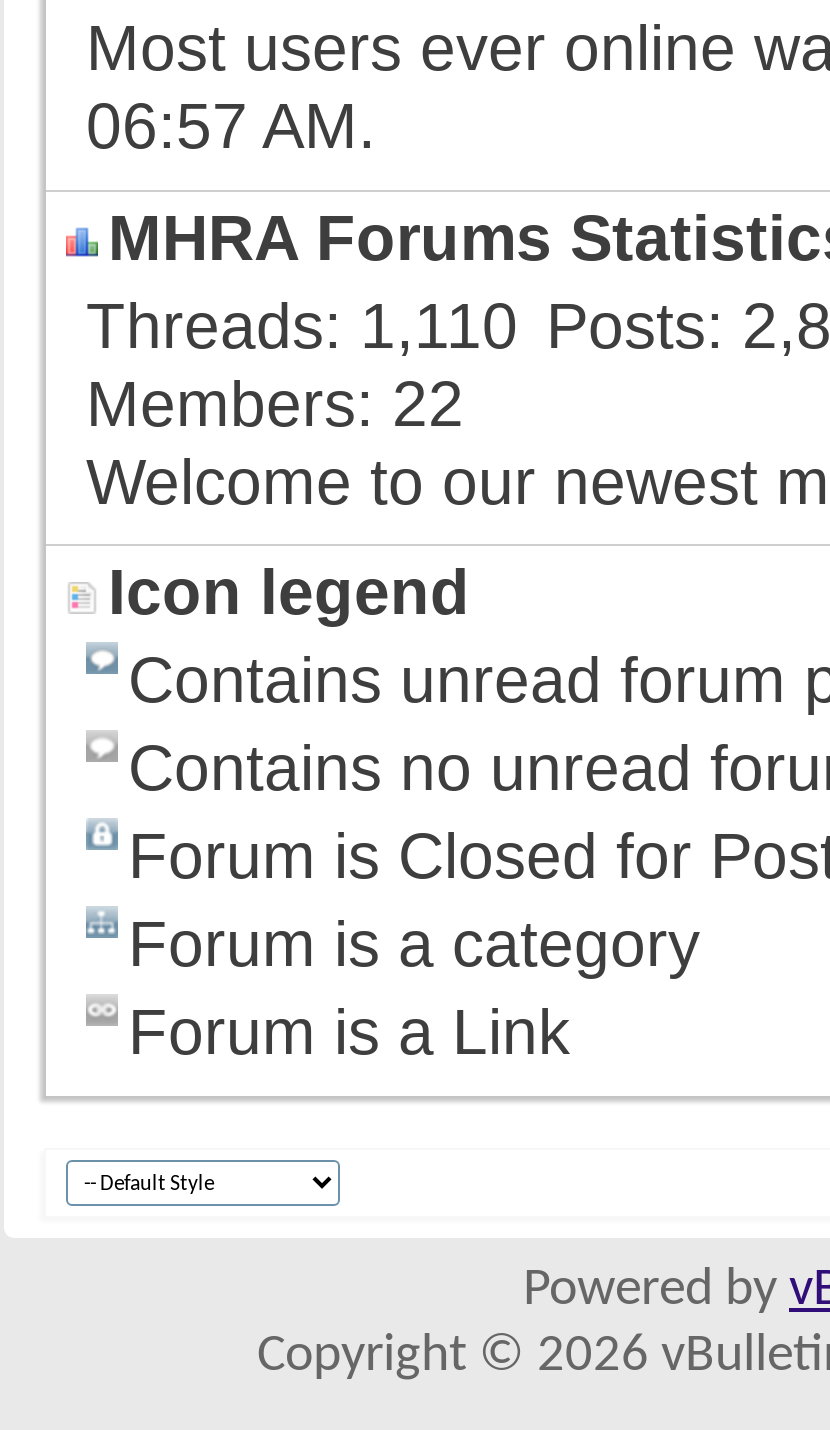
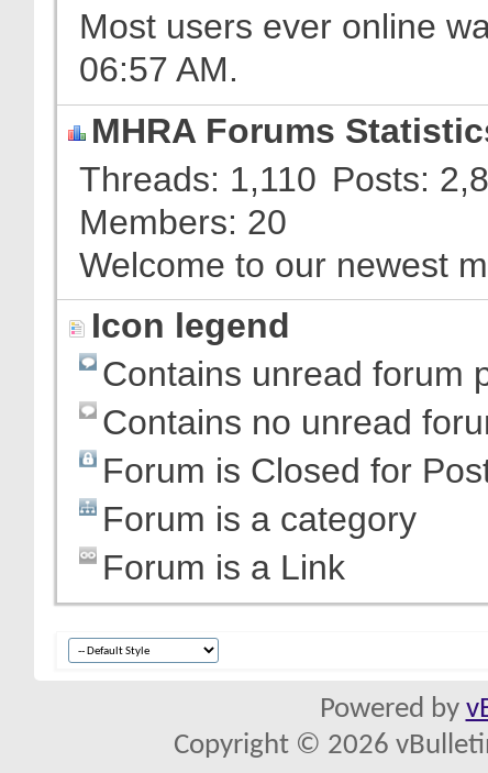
- Members 22
+ Members 20
